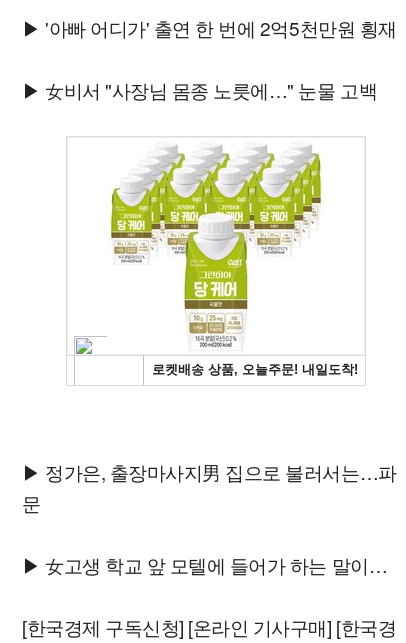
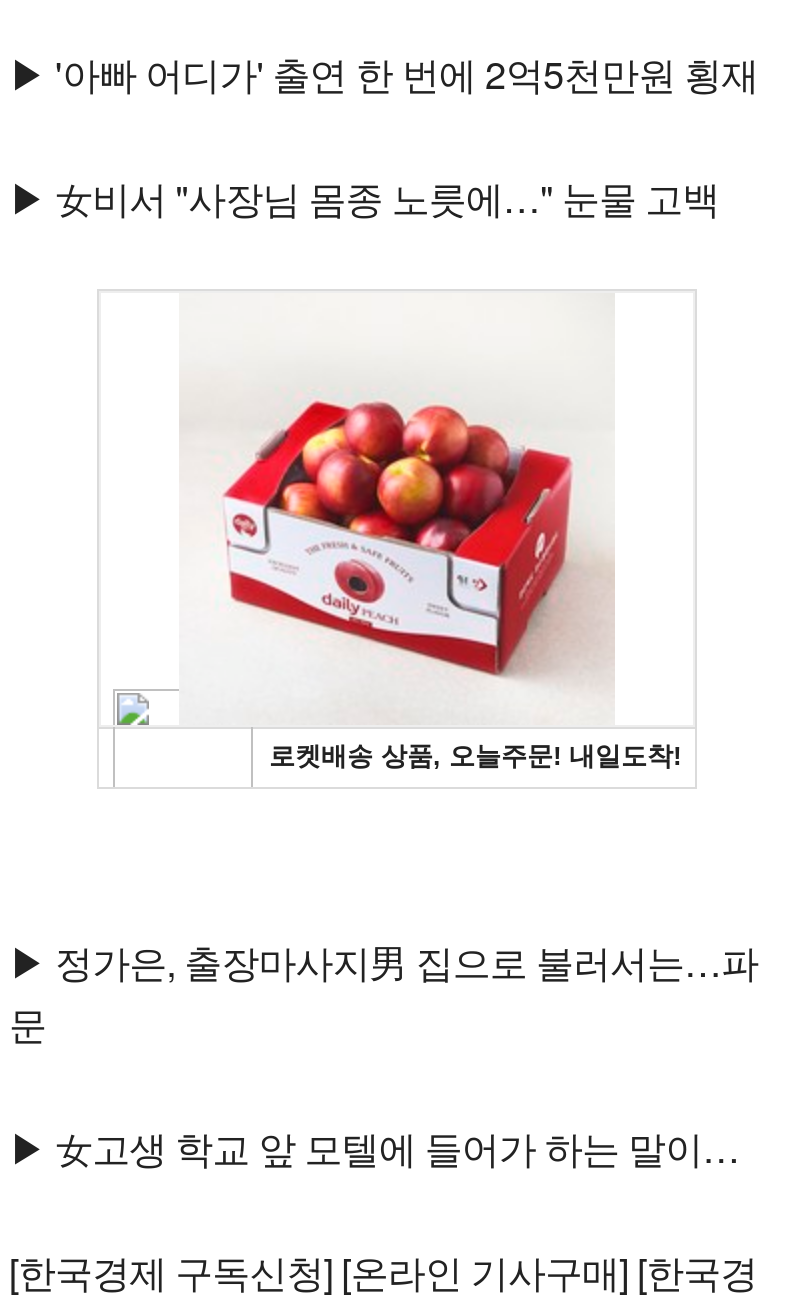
- [image]
+ [image]
